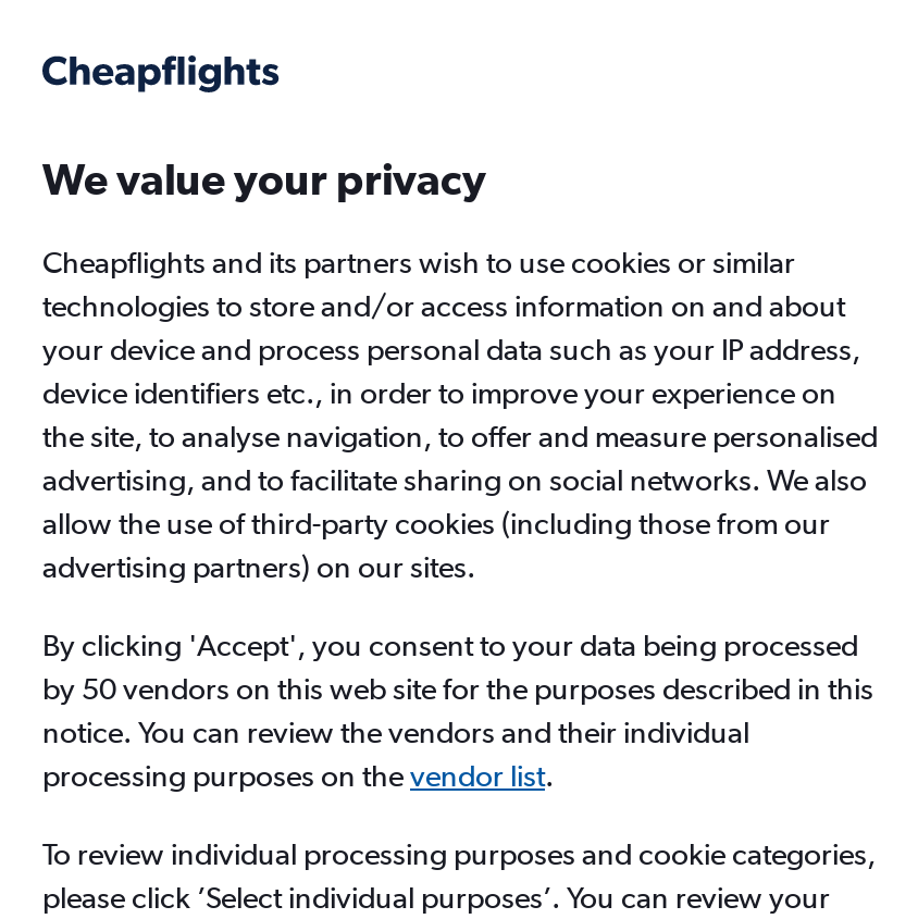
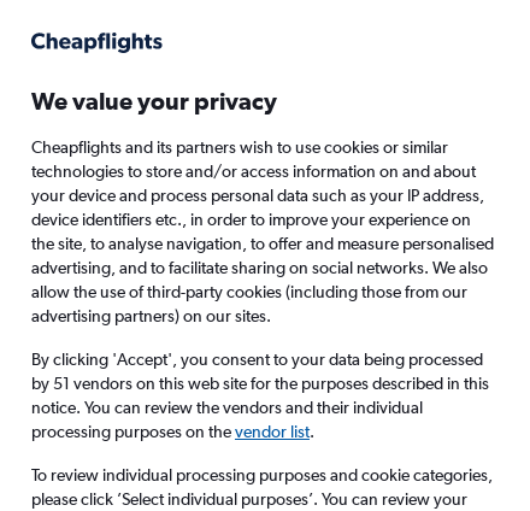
- by 50 vendors on this web site for the purposes described in this
+ by 51 vendors on this web site for the purposes described in this
